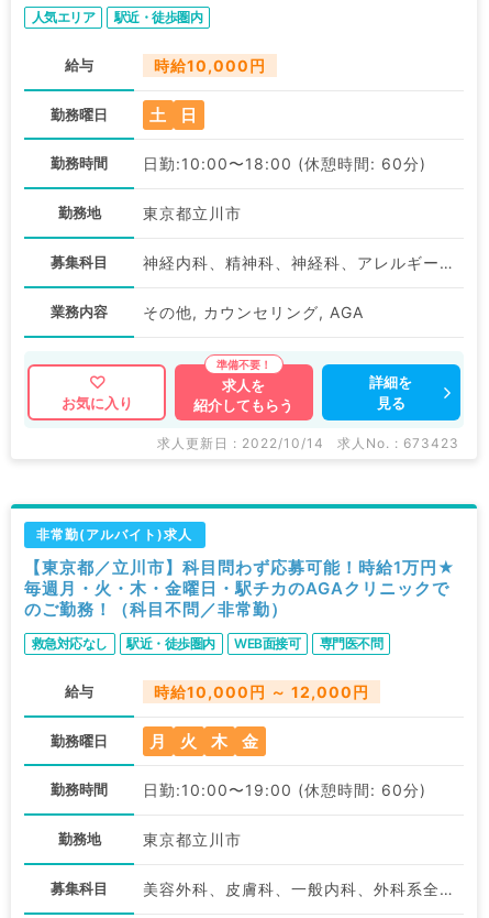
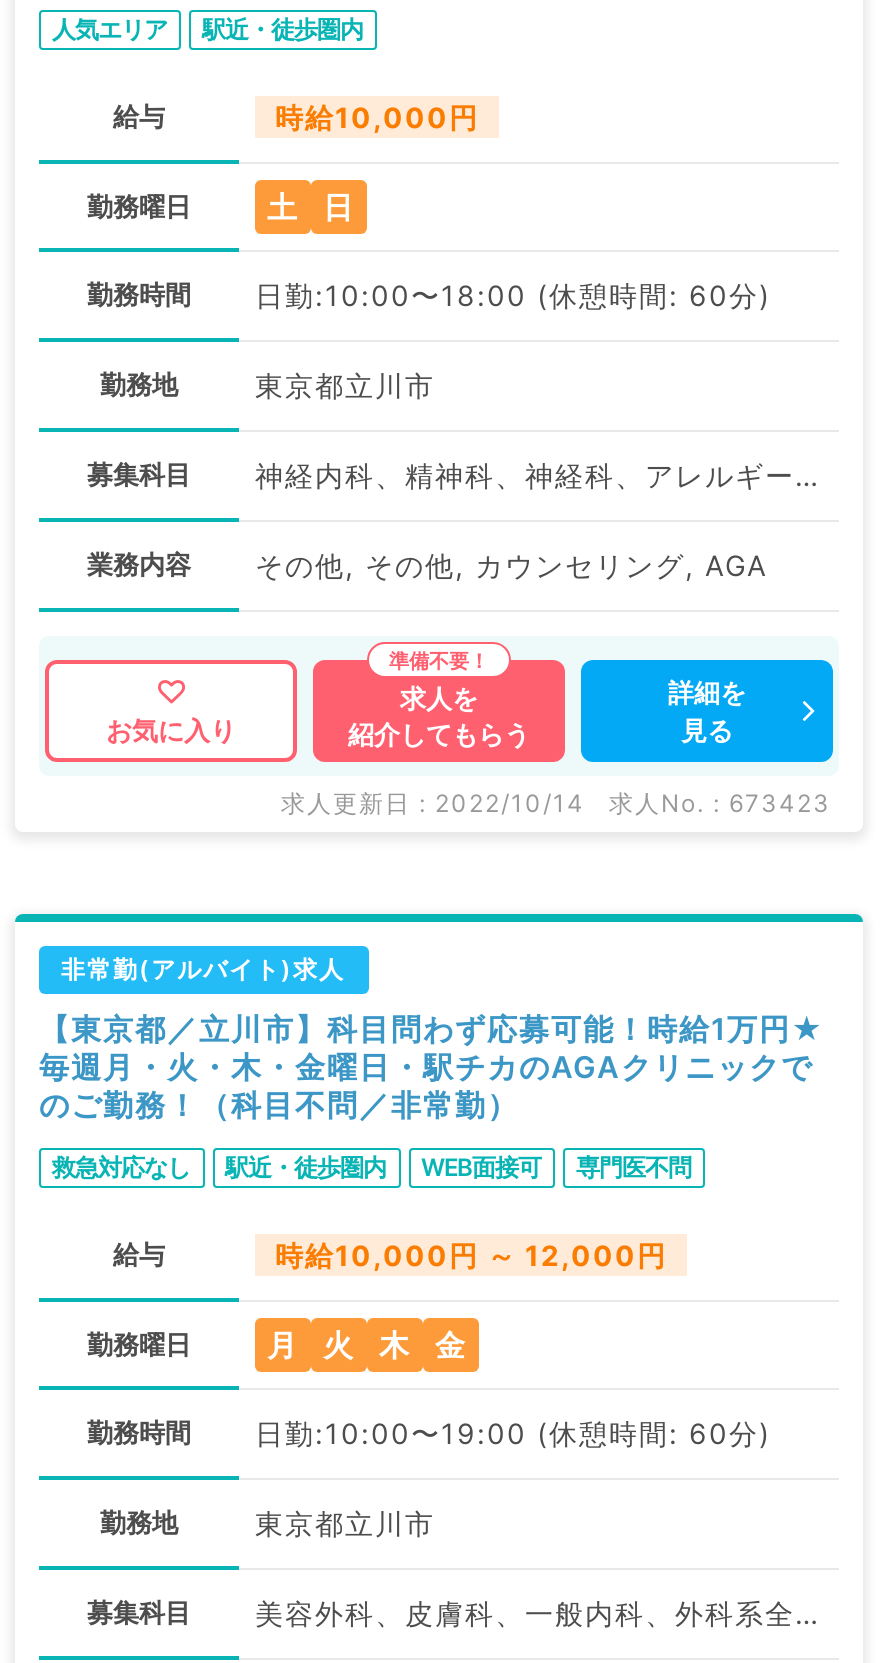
- その他, カウンセリング, AGA
+ その他, その他, カウンセリング, AGA
